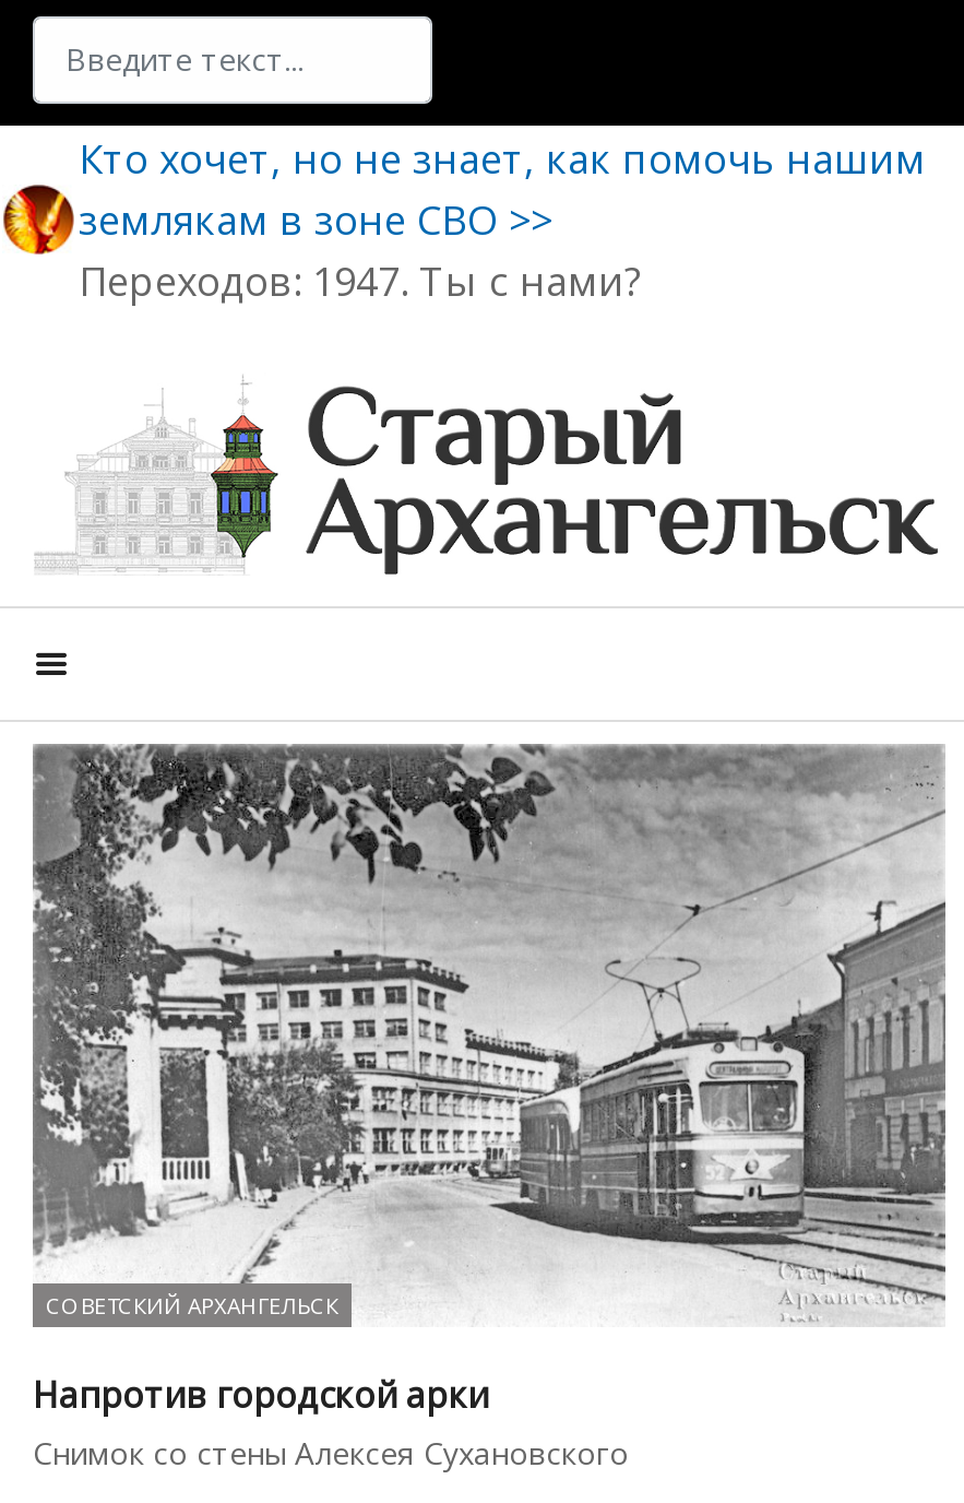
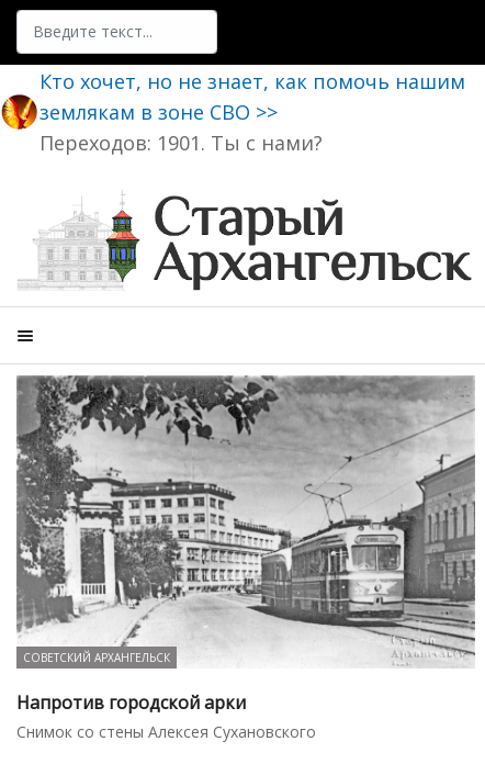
- Переходов: 1947. Ты с нами?
+ Переходов: 1901. Ты с нами?
